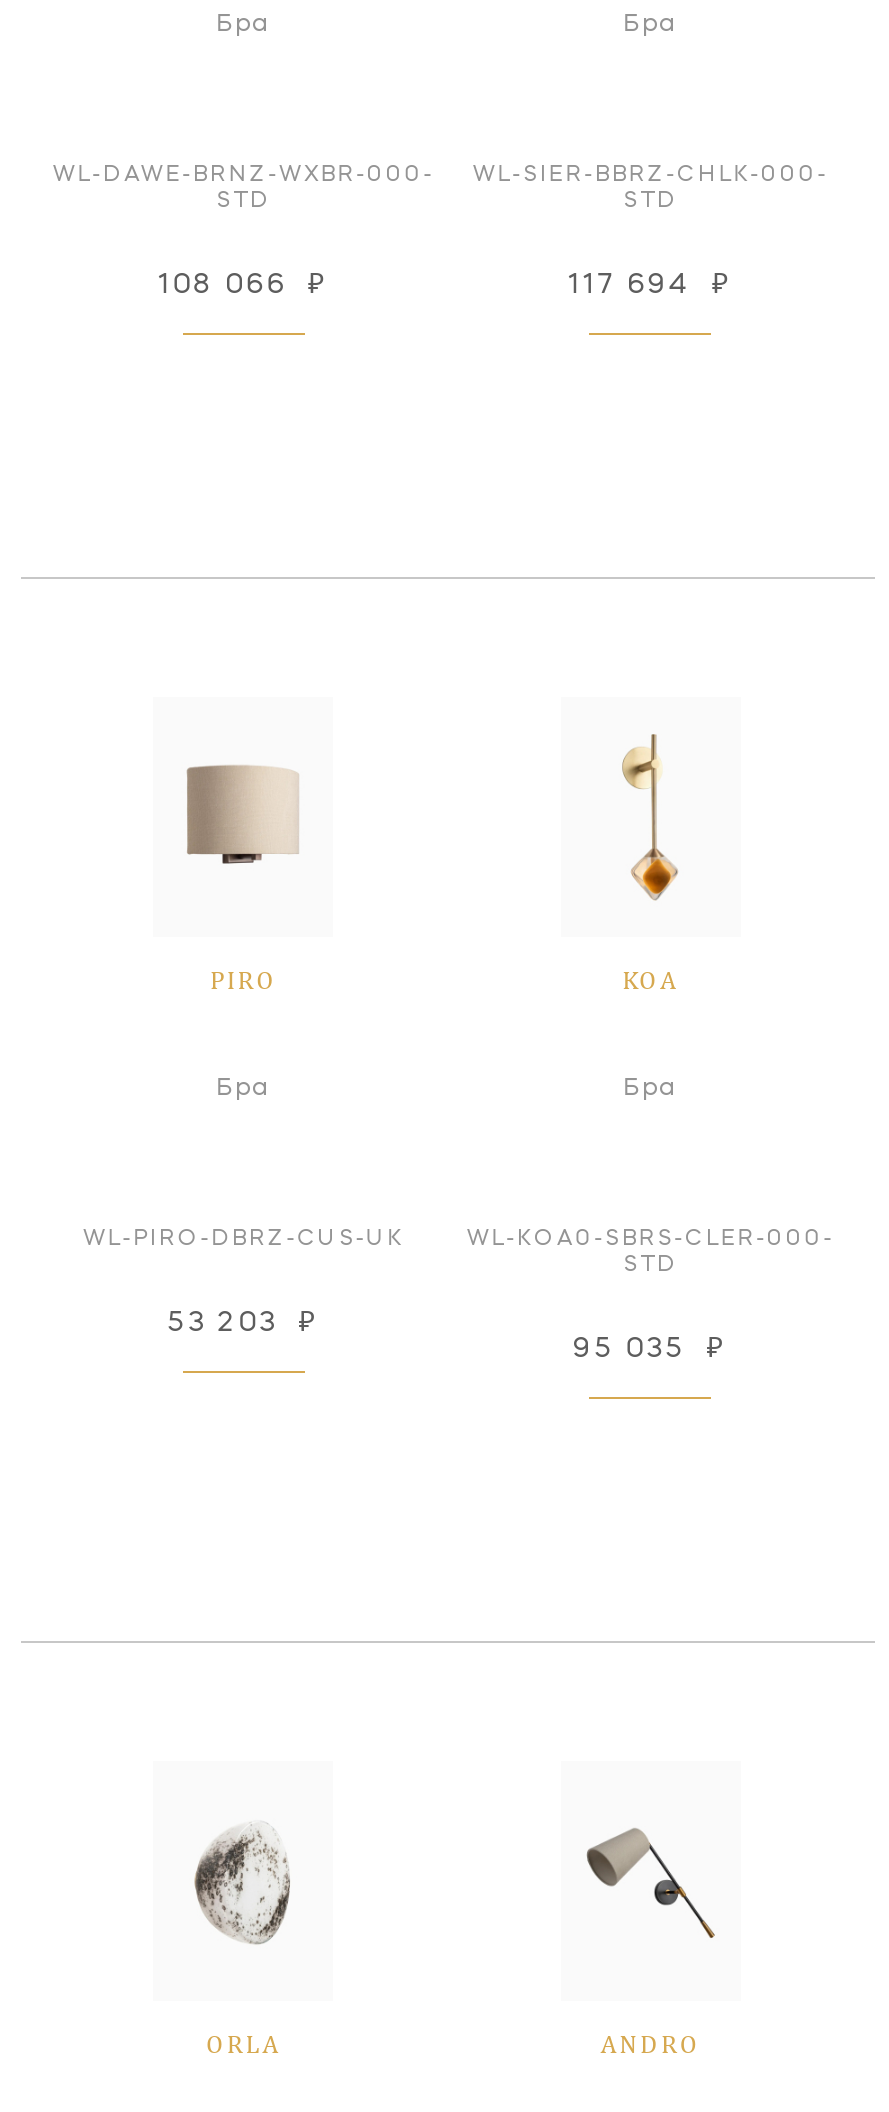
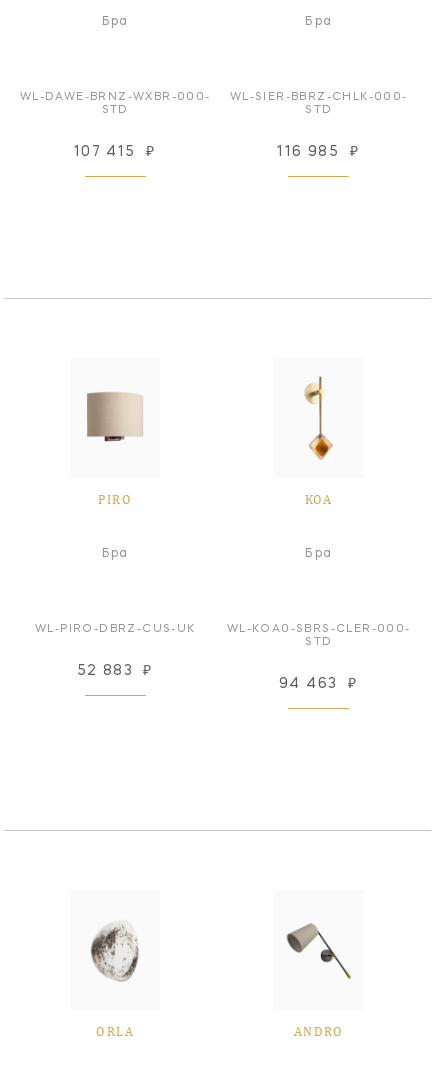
- 108 066 ₽
+ 107 415 ₽

- 117 694 ₽
+ 116 985 ₽

- 53 203 ₽
+ 52 883 ₽

- 95 035 ₽
+ 94 463 ₽
